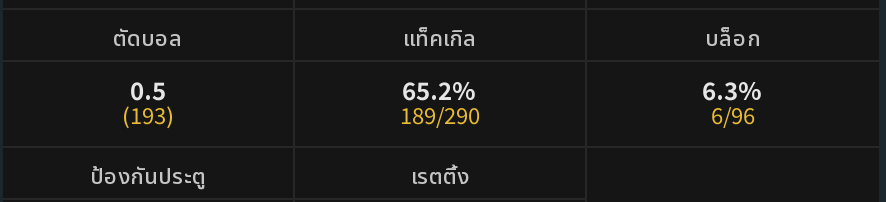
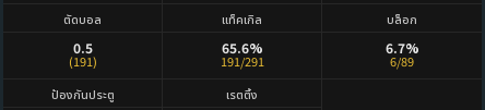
- 65.2%
+ 65.6%

- 6.3%
+ 6.7%

- (193)
+ (191)

- 189/290
+ 191/291

- 6/96
+ 6/89
